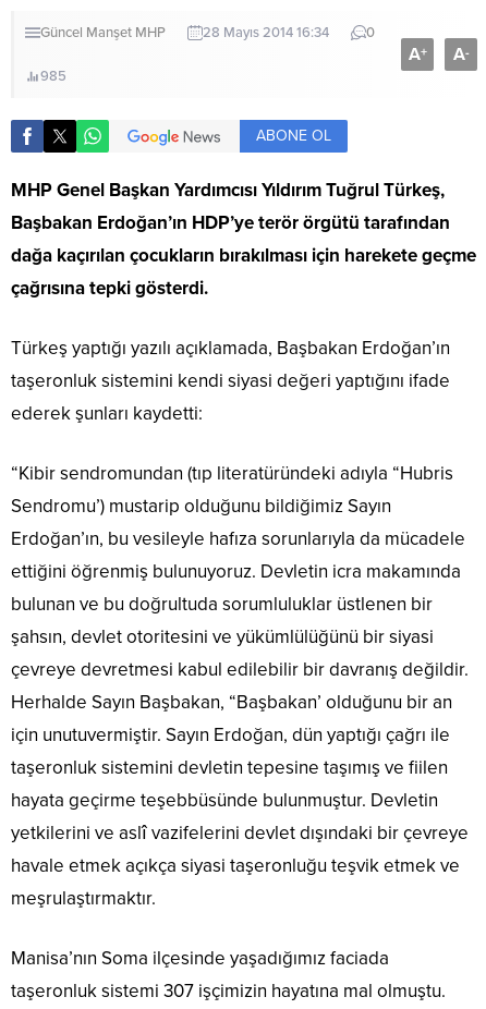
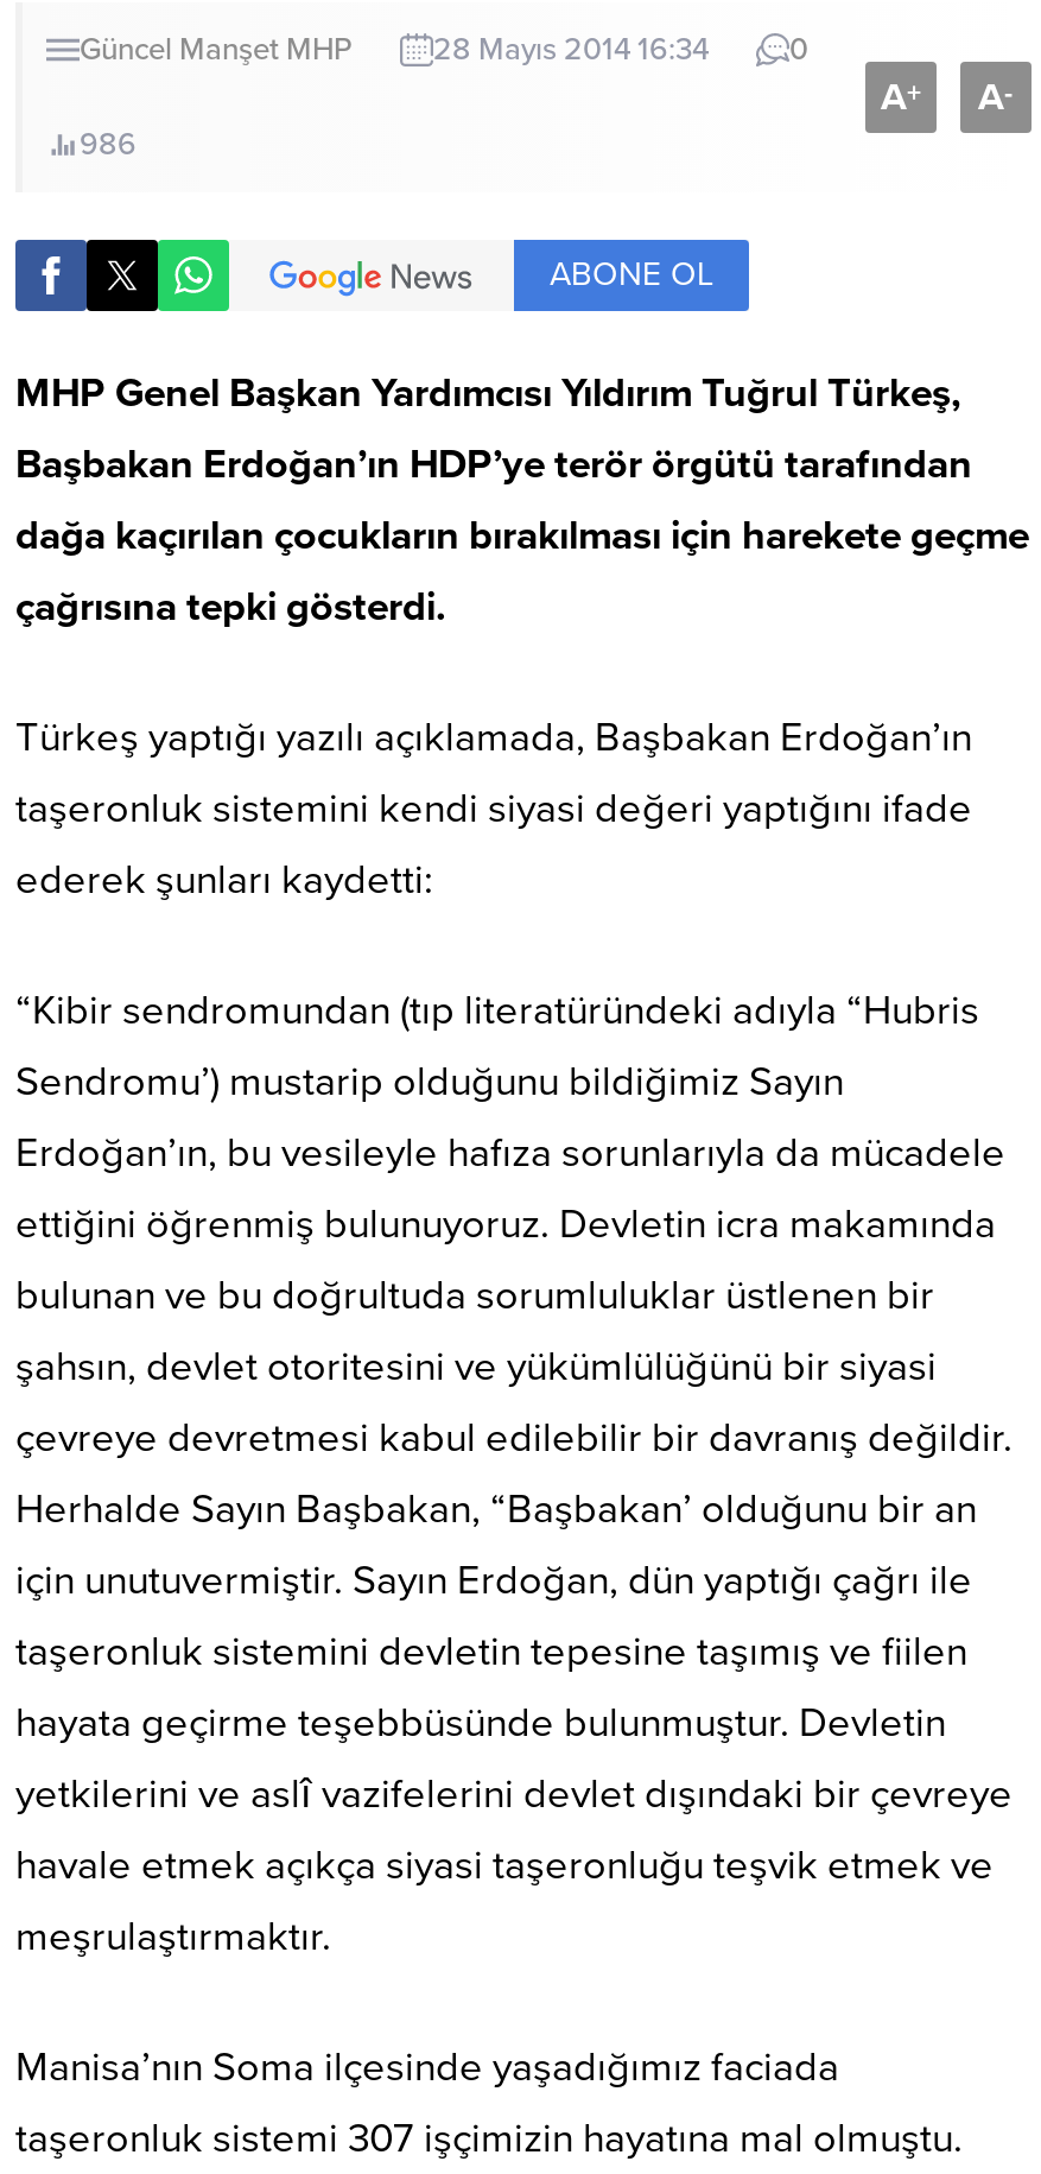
- 985
+ 986
